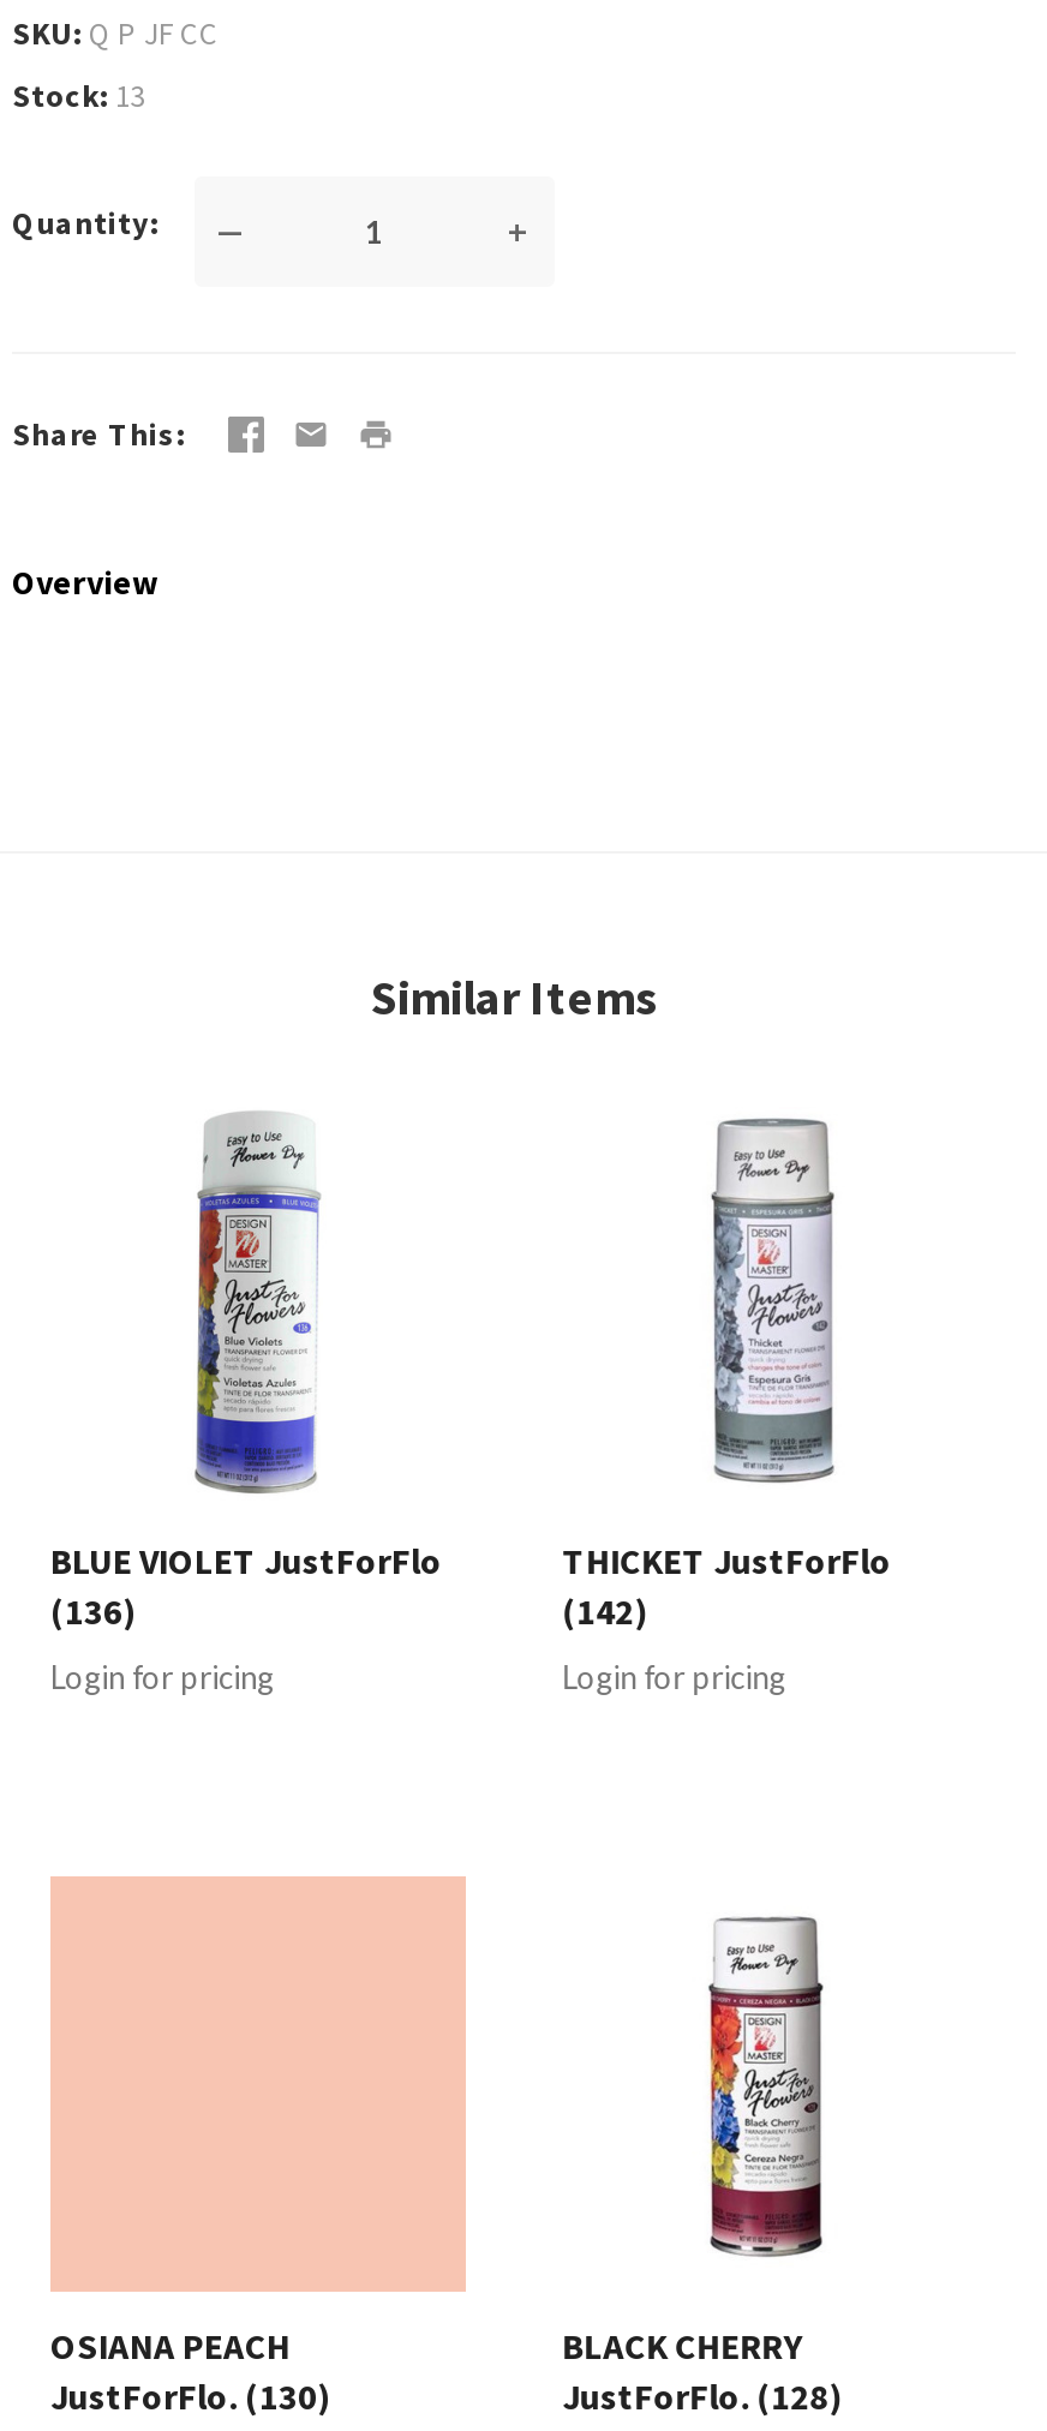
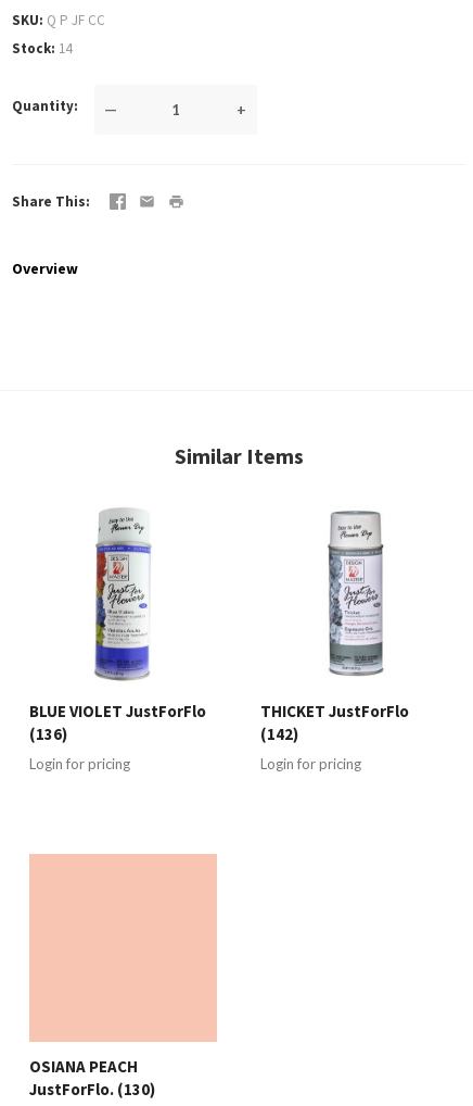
- Stock 13
+ Stock 14

- [image]
- BLACK CHERRY
- JustForFlo. (128)
